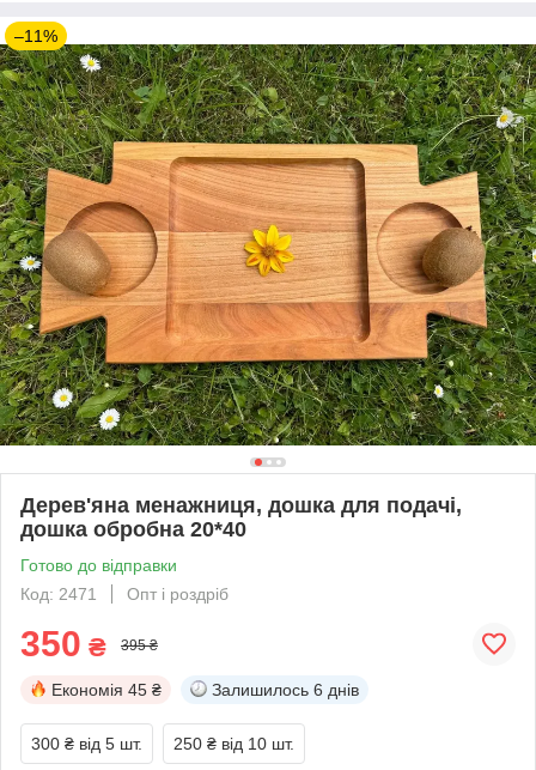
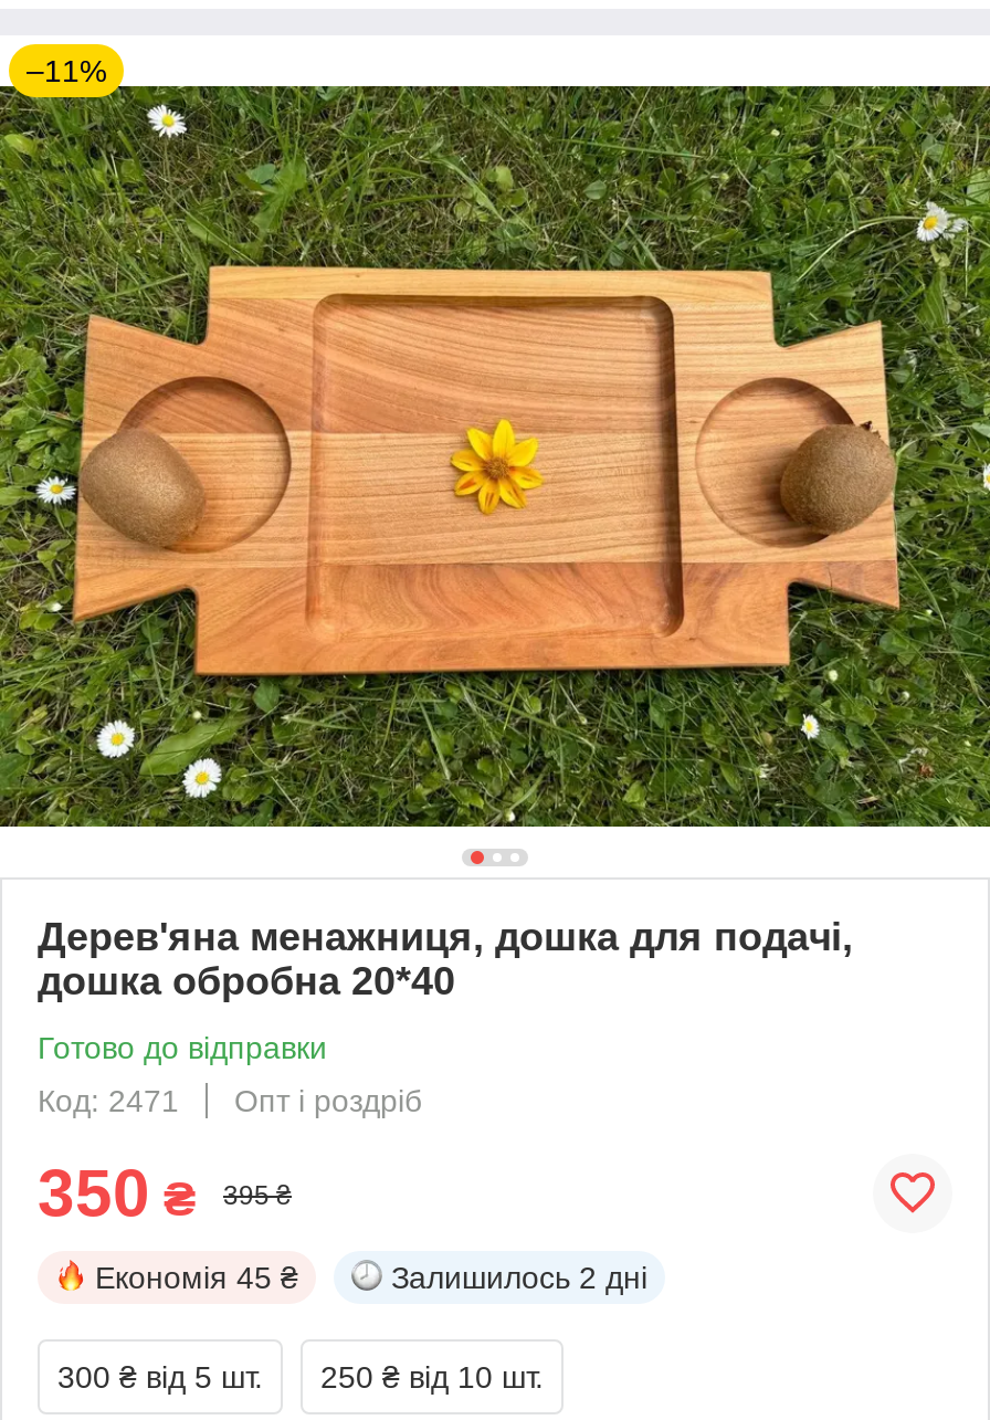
- Залишилось 6 днів
+ Залишилось 2 дні
